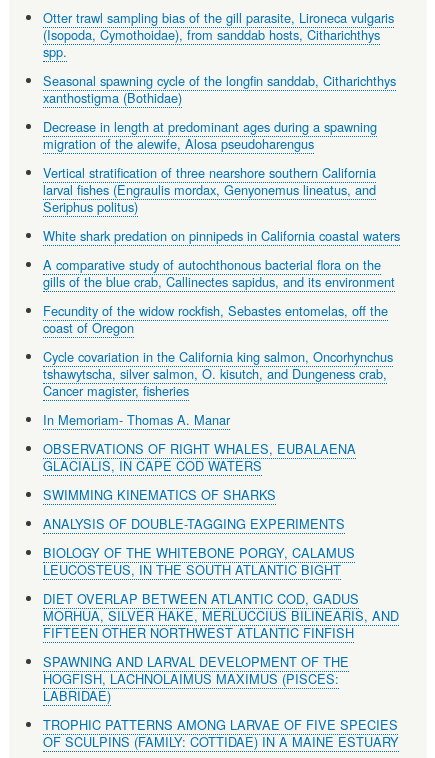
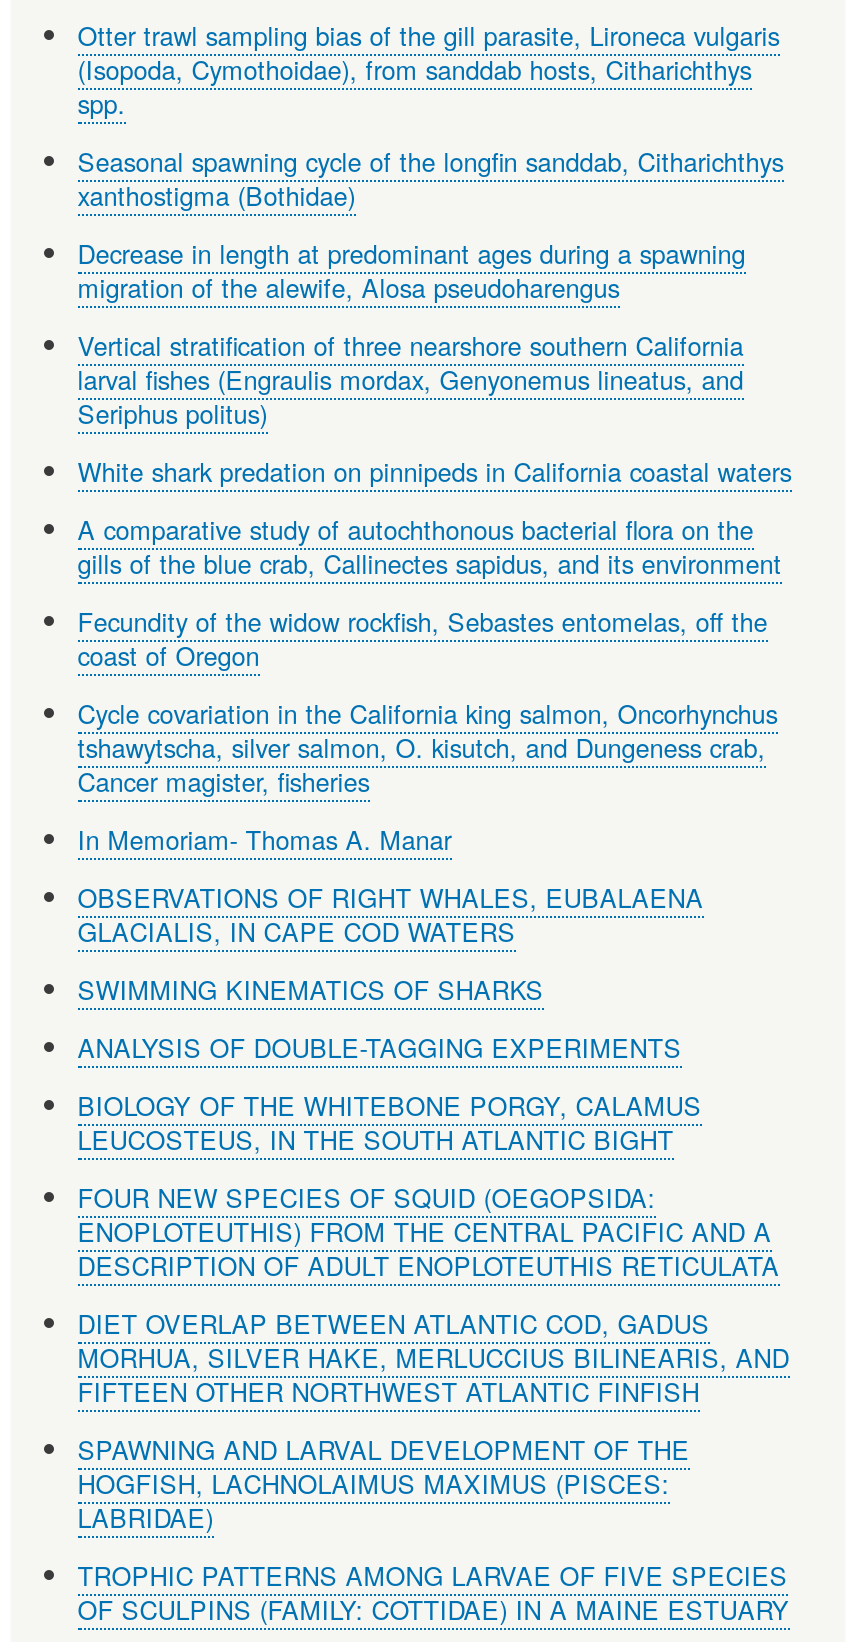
+ FOUR NEW SPECIES OF SQUID (OEGOPSIDA:
+ ENOPLOTEUTHIS) FROM THE CENTRAL PACIFIC AND A
+ DESCRIPTION OF ADULT ENOPLOTEUTHIS RETICULATA
